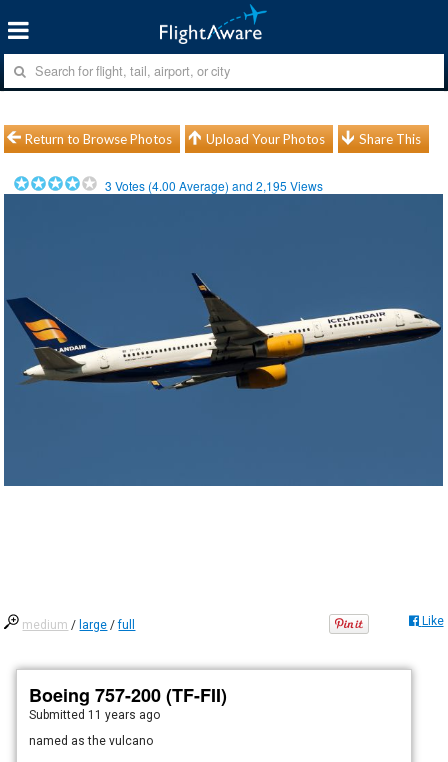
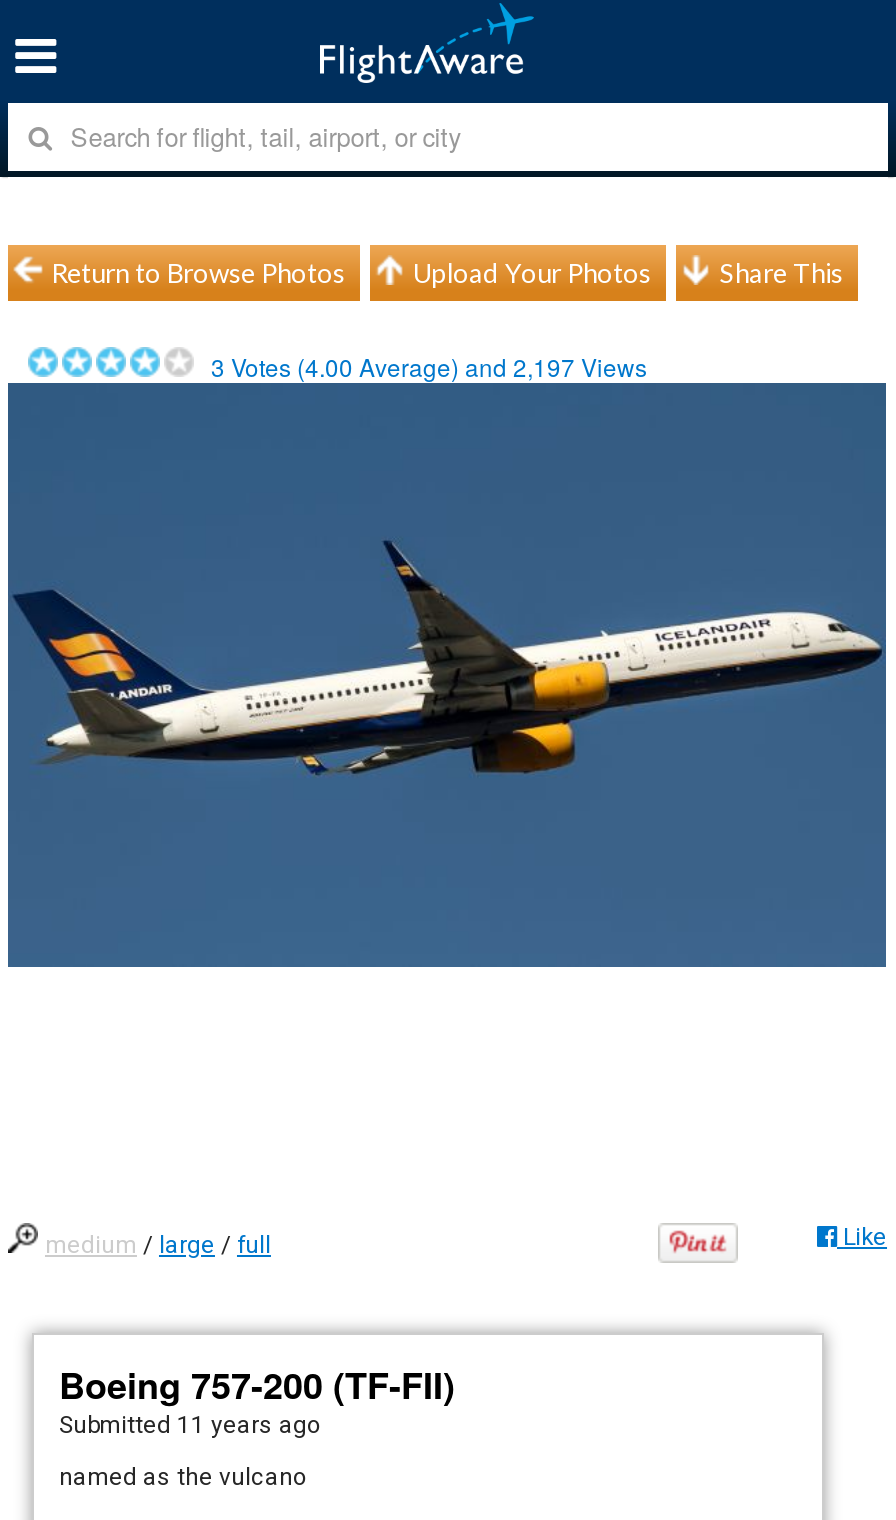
- 3 Votes (4.00 Average) and 2,195 Views
+ 3 Votes (4.00 Average) and 2,197 Views
